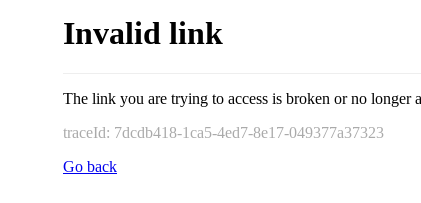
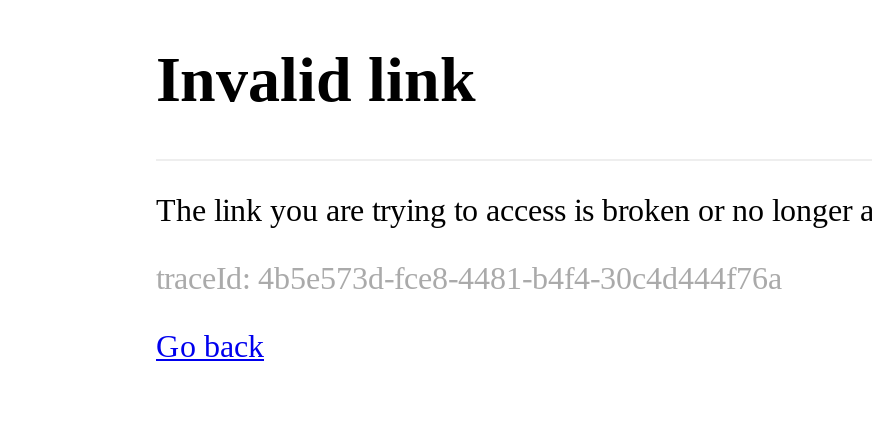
- traceId: 7dcdb418-1ca5-4ed7-8e17-049377a37323
+ traceId: 4b5e573d-fce8-4481-b4f4-30c4d444f76a
